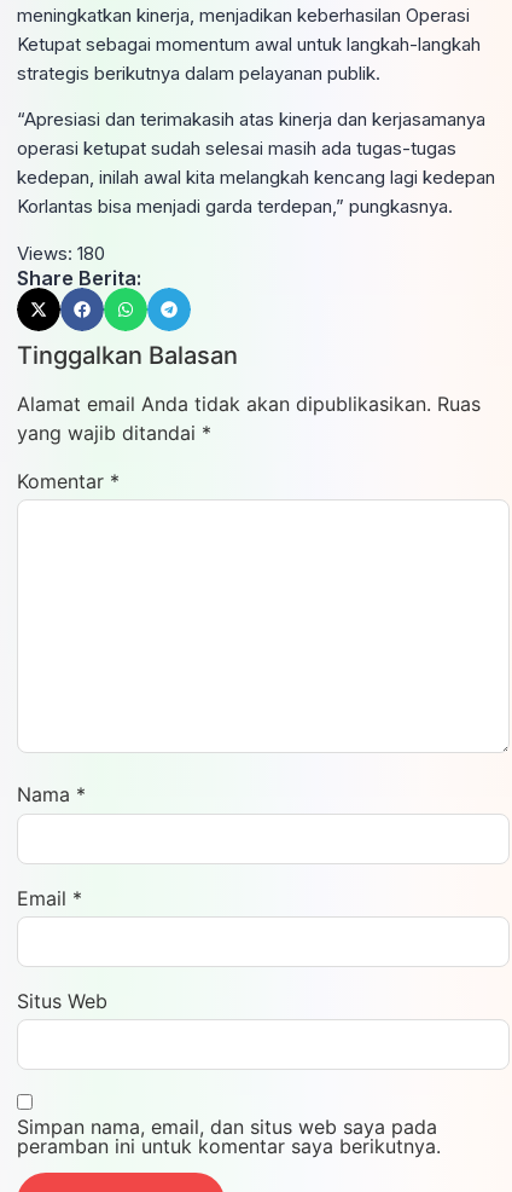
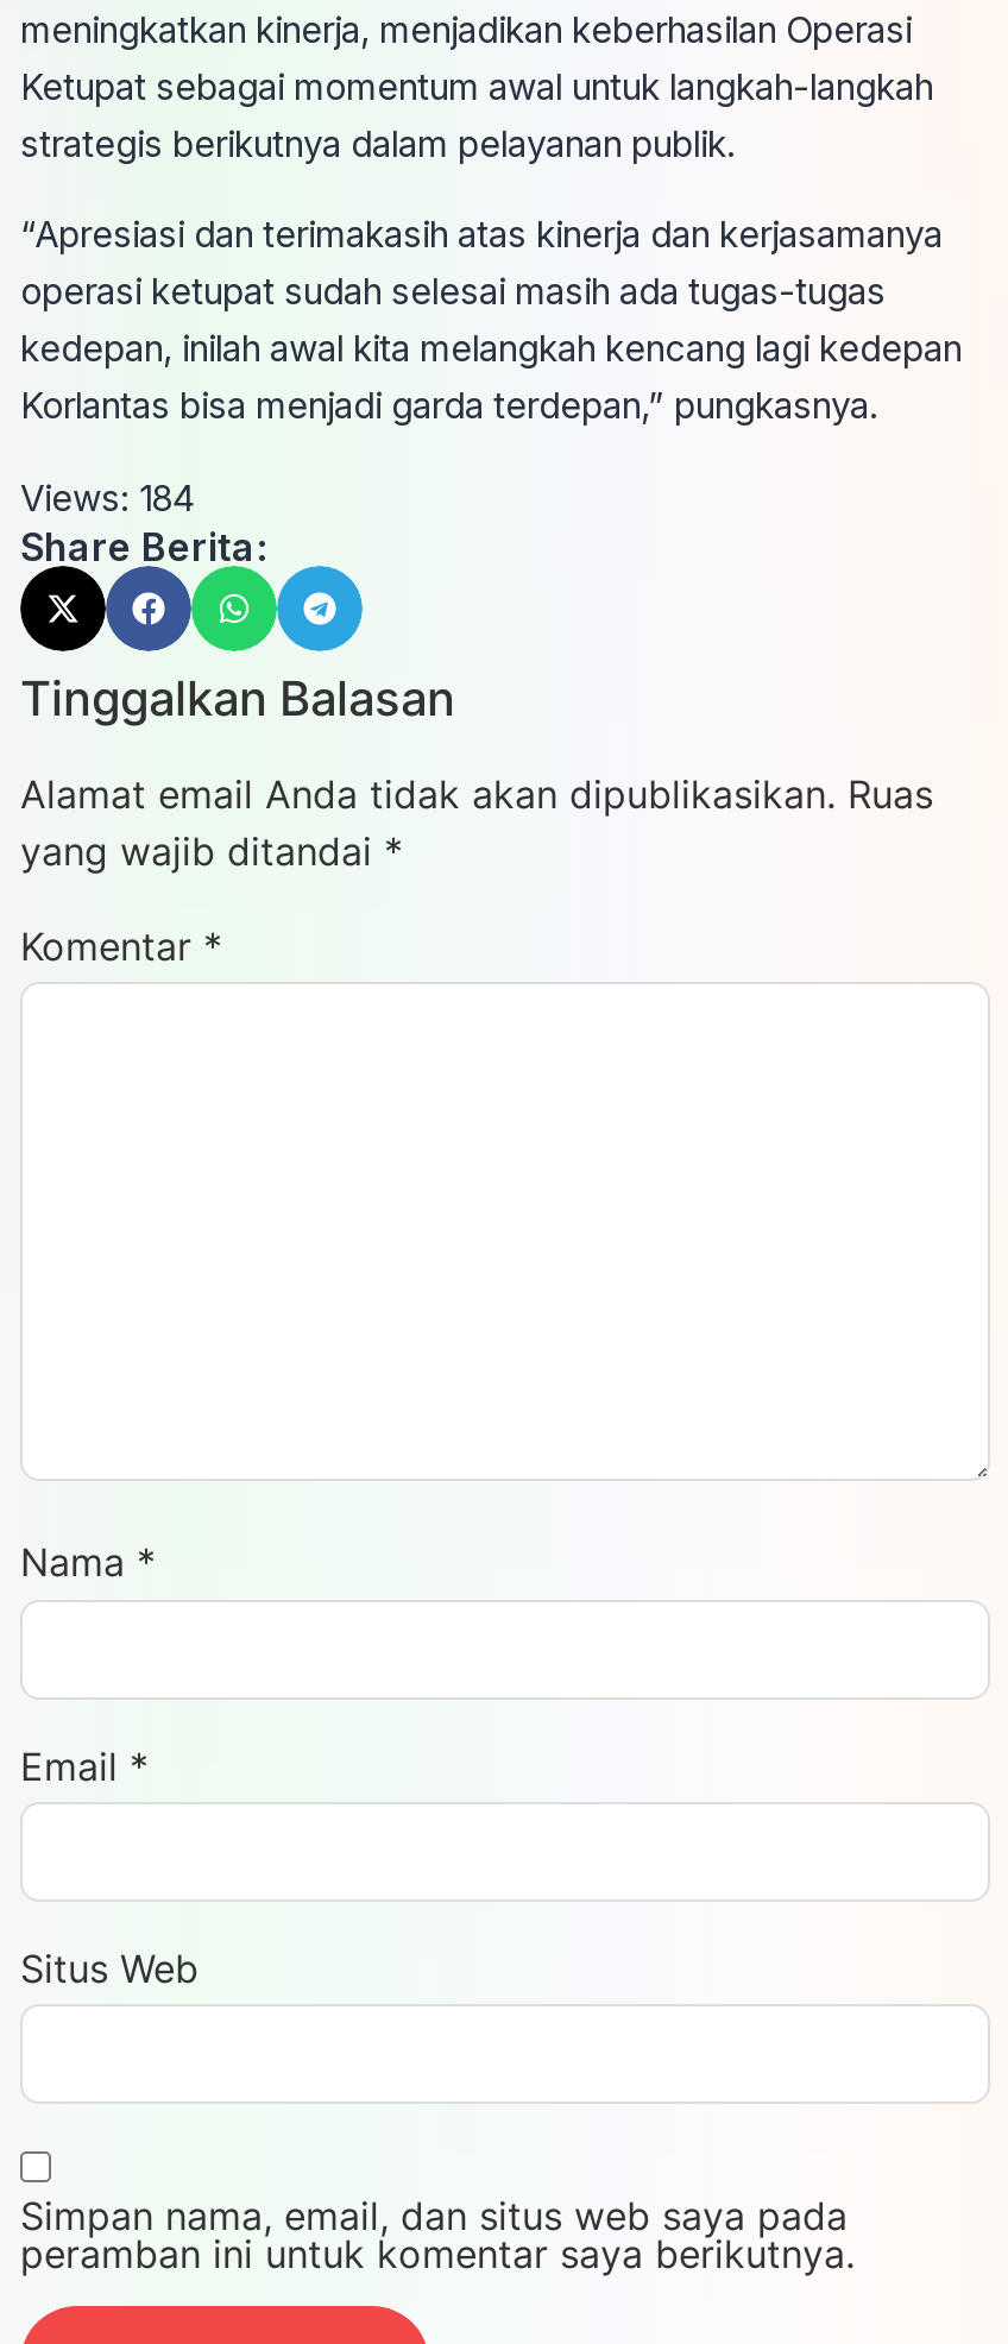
- Views: 180
+ Views: 184
